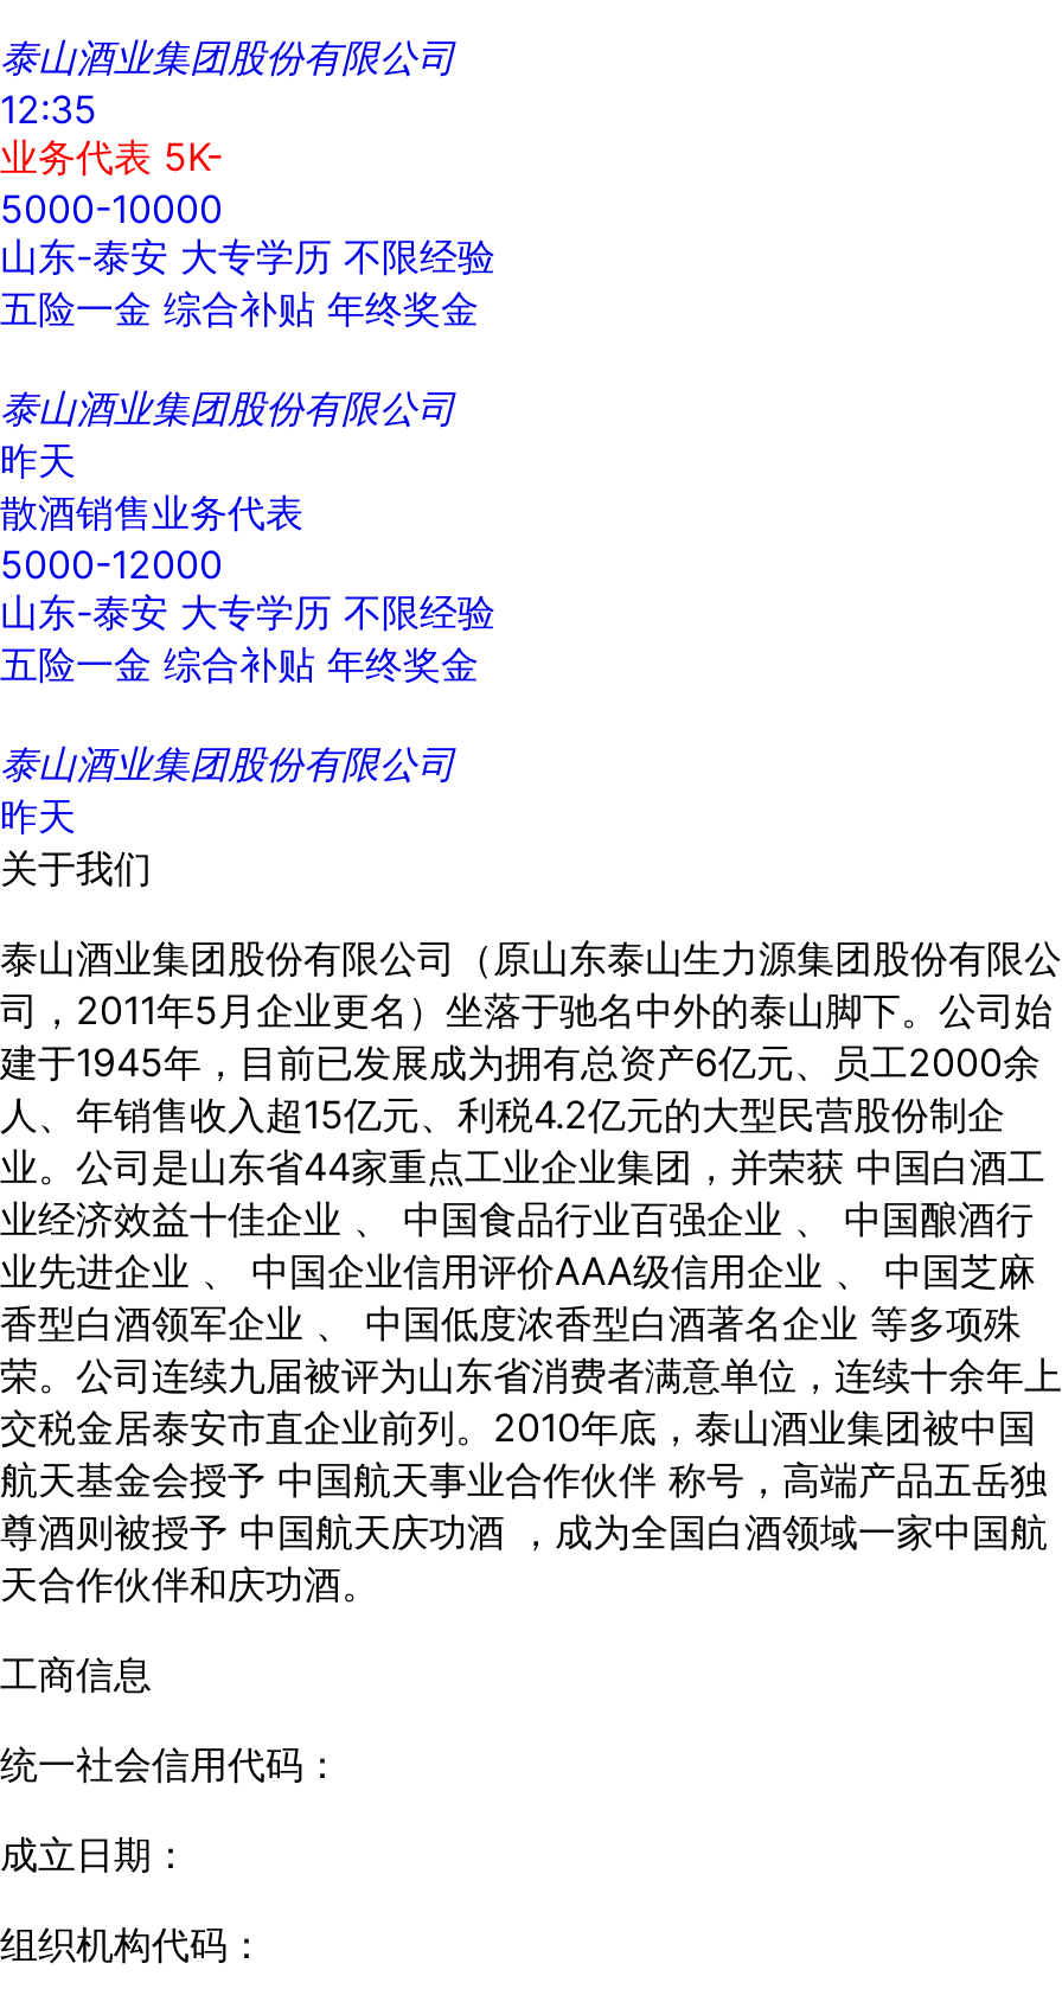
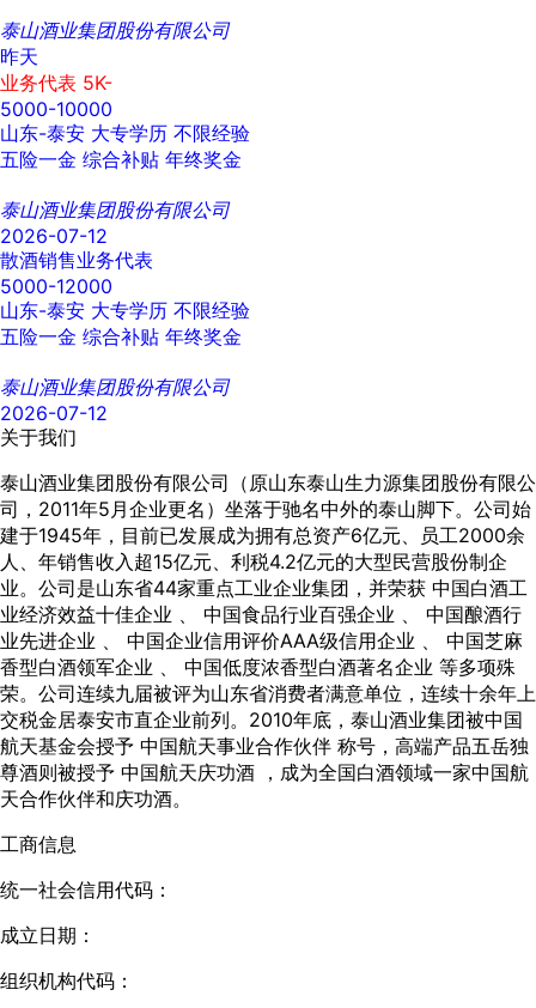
- 12:35
+ 昨天

- 昨天
+ 2026-07-12

- 昨天
+ 2026-07-12
